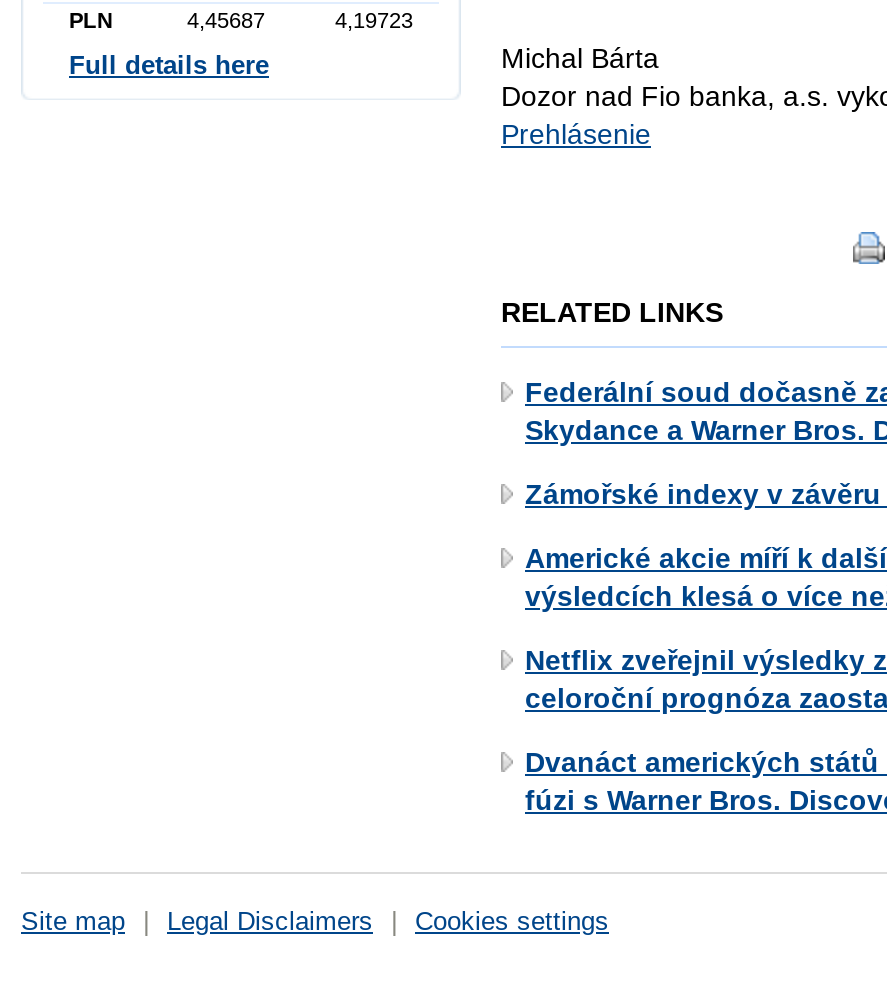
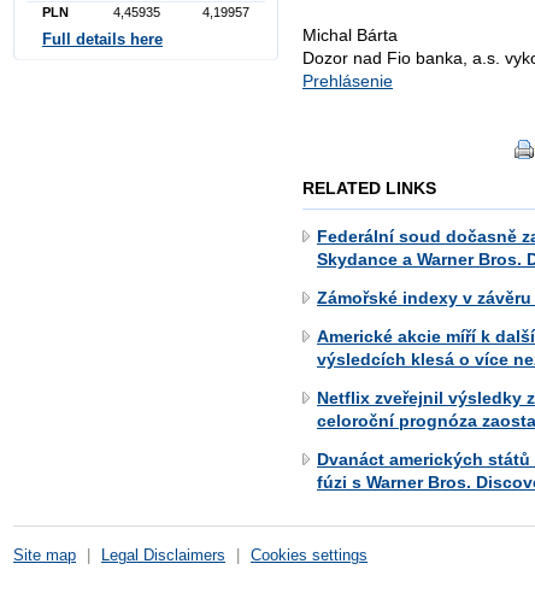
- 4,45687
+ 4,45935

- 4,19723
+ 4,19957
